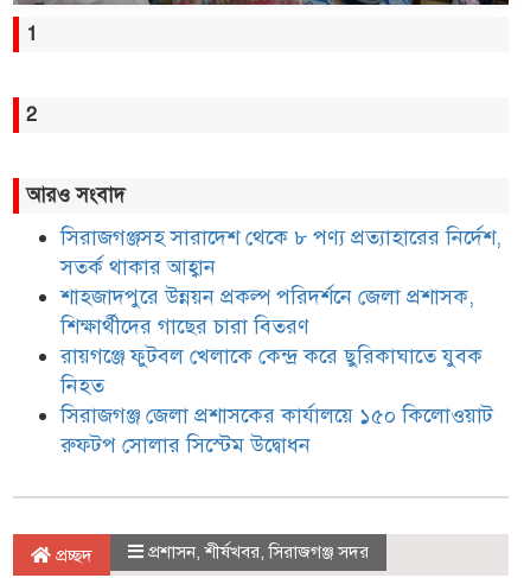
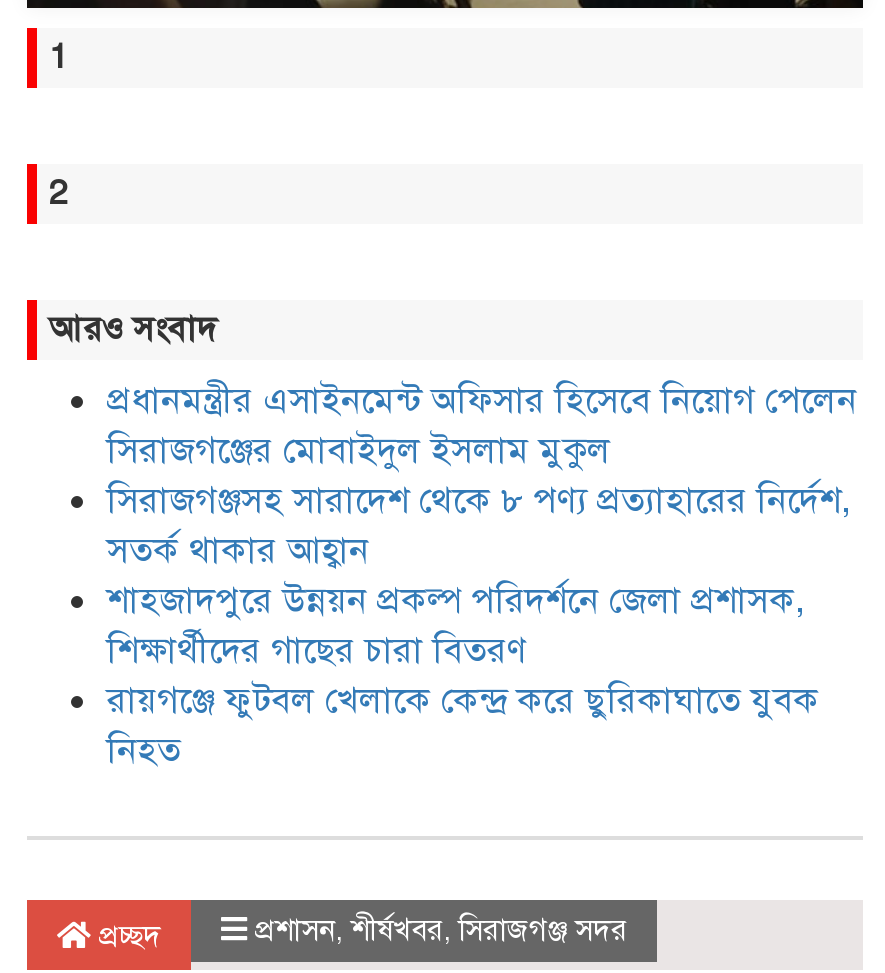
+ প্রধানমন্ত্রীর এসাইনমেন্ট অফিসার হিসেবে নিয়োগ পেলেন
+ সিরাজগঞ্জের মোবাইদুল ইসলাম মুকুল

moved down: সিরাজগঞ্জসহ সারাদেশ থেকে ৮ পণ্য প্রত্যাহারের নির্দেশ, | সতর্ক থাকার আহ্বান | শাহজাদপুরে উন্নয়ন প্রকল্প পরিদর্শনে জেলা প্রশাসক, | শিক্ষার্থীদের গাছের চারা বিতরণ | রায়গঞ্জে ফুটবল খেলাকে কেন্দ্র করে ছুরিকাঘাতে যুবক | নিহত

- সিরাজগঞ্জ জেলা প্রশাসকের কার্যালয়ে ১৫০ কিলোওয়াট
- রুফটপ সোলার সিস্টেম উদ্বোধন
